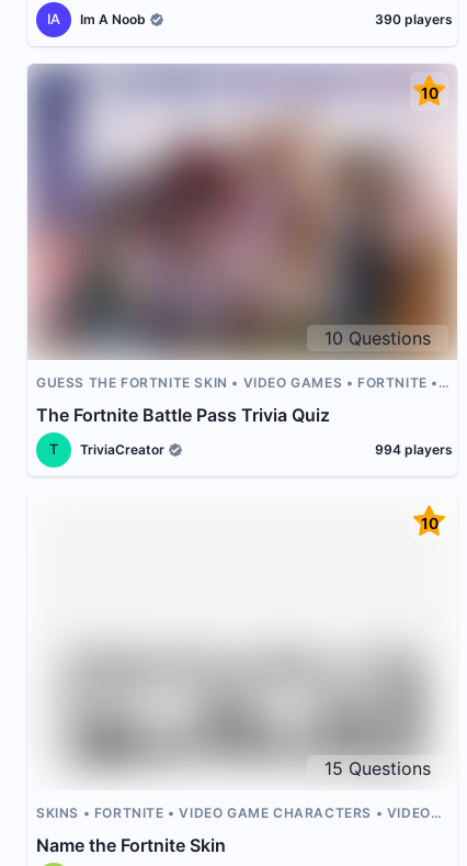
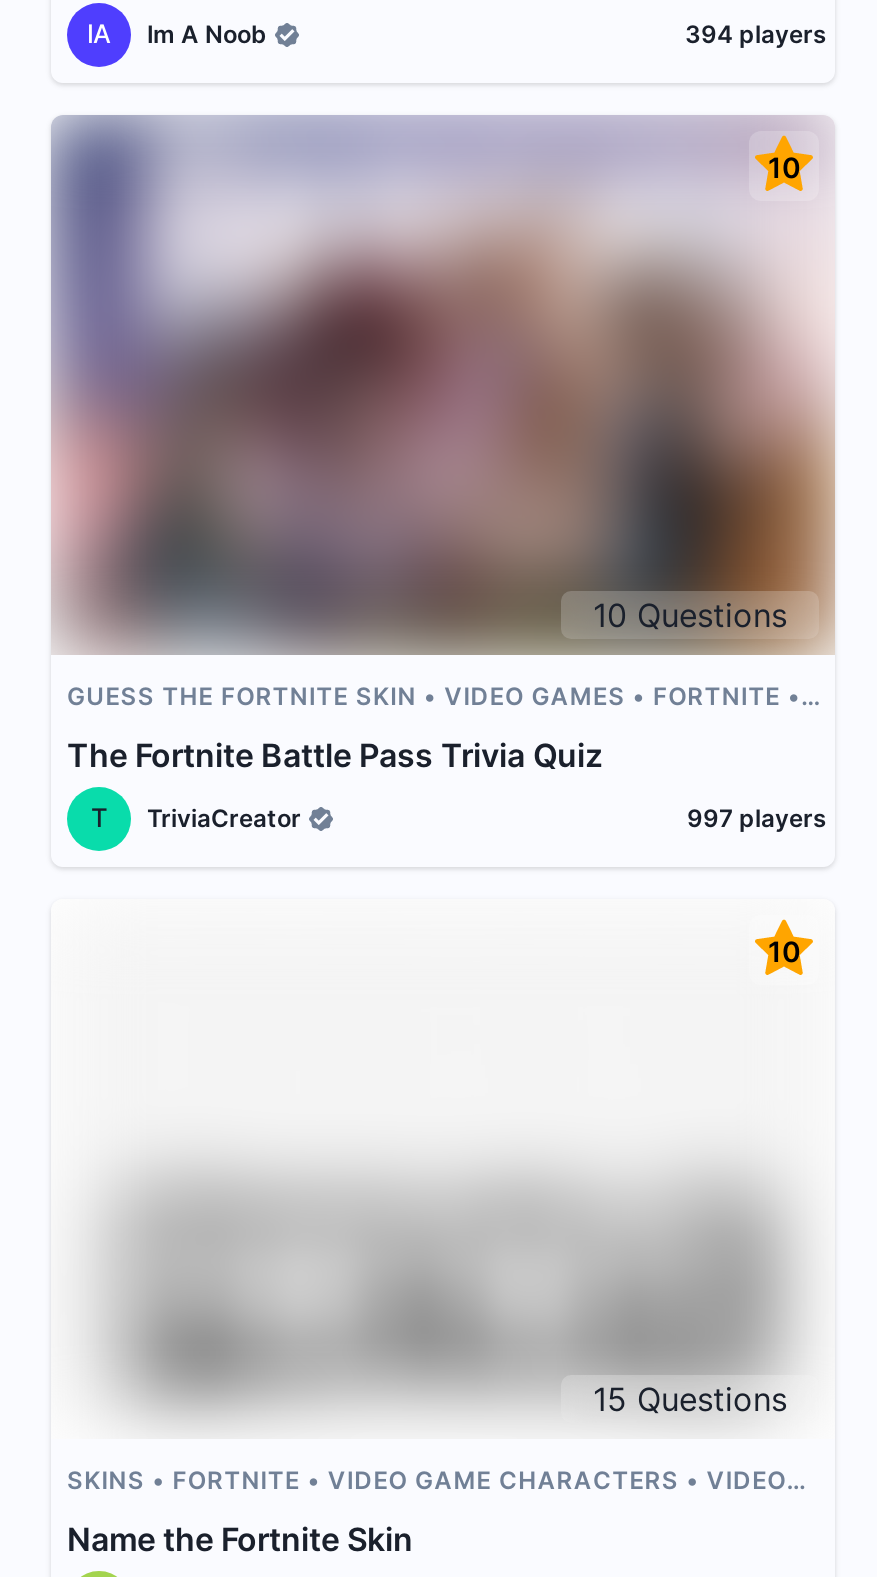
- 390 players
+ 394 players

- 994 players
+ 997 players
